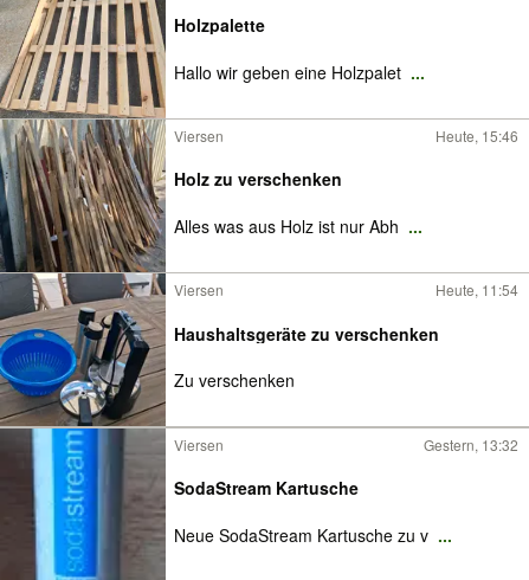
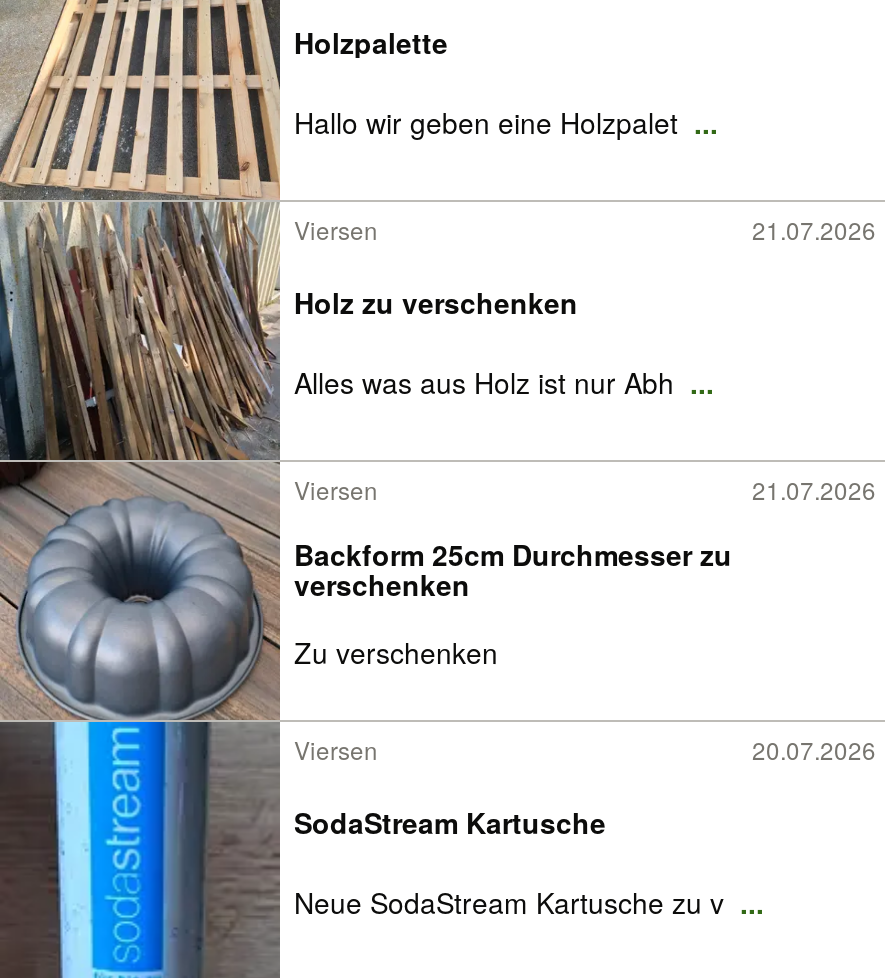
- Heute, 15:46
+ 21.07.2026

- [image]
- Haushaltsgeräte zu verschenken
+ [image]
+ Backform 25cm Durchmesser zu
+ verschenken

- Heute, 11:54
+ 21.07.2026

- Gestern, 13:32
+ 20.07.2026
